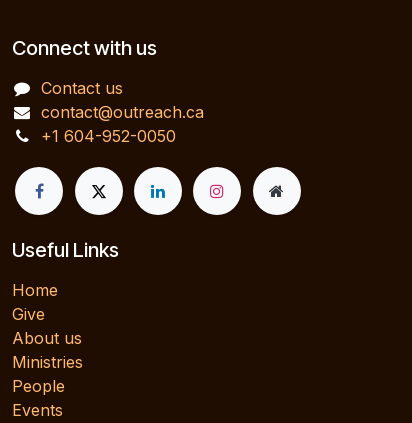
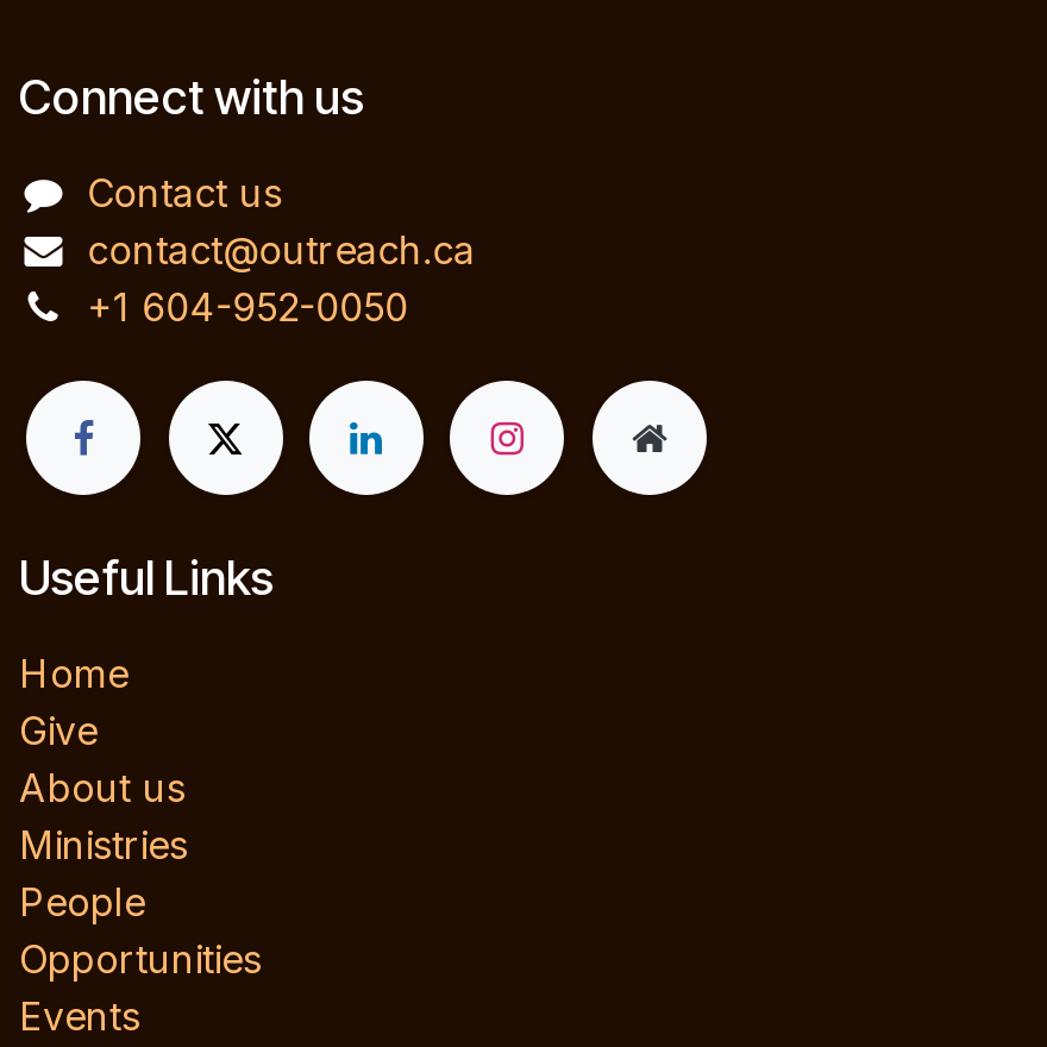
+ Opportunities
